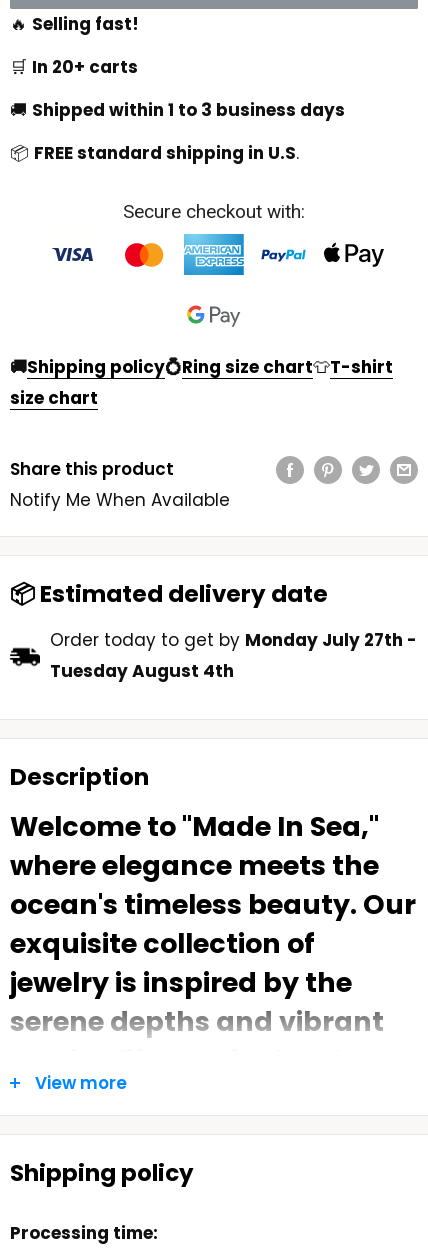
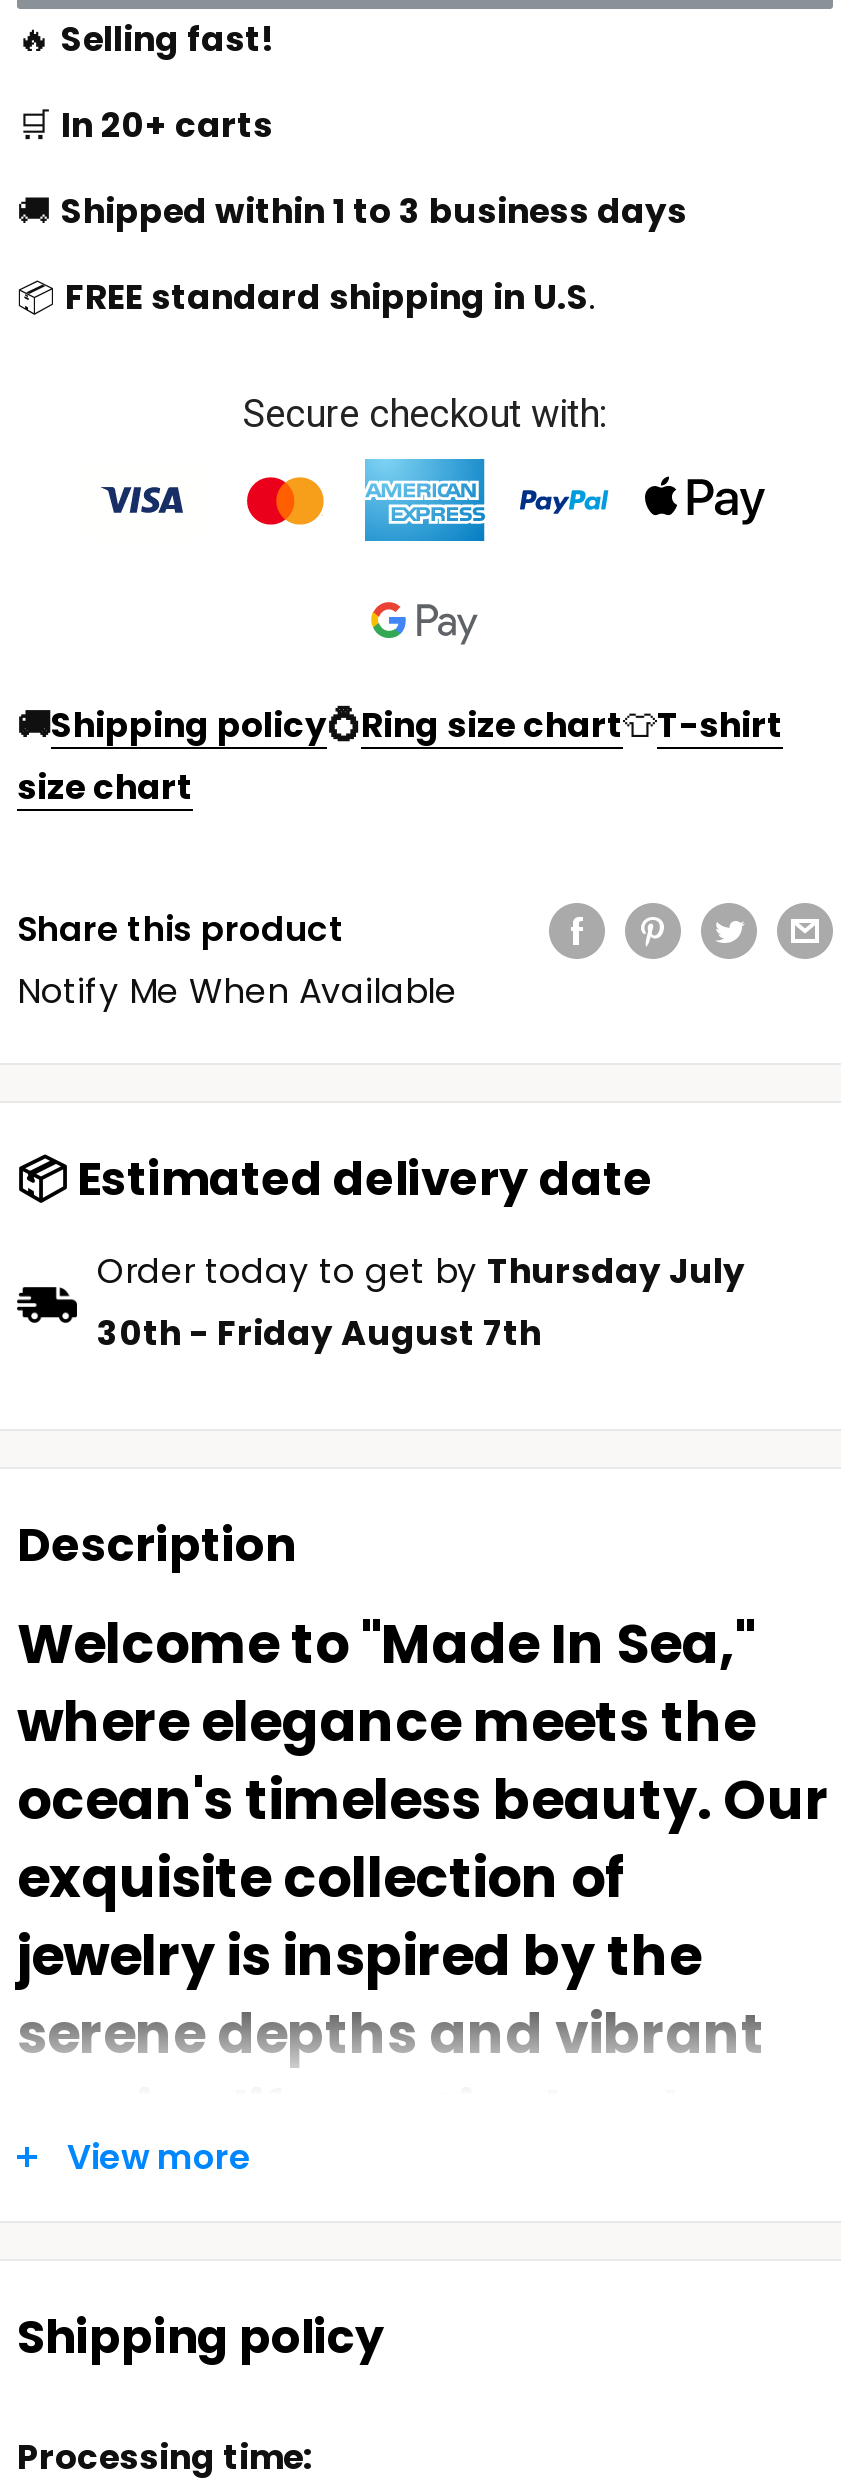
- Order today to get by Monday July 27th -
- Tuesday August 4th
+ Order today to get by Thursday July
+ 30th - Friday August 7th
